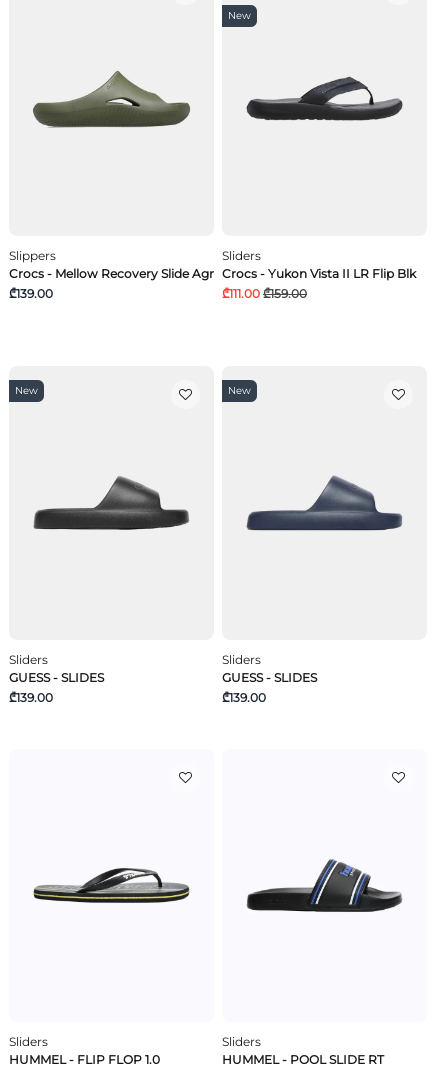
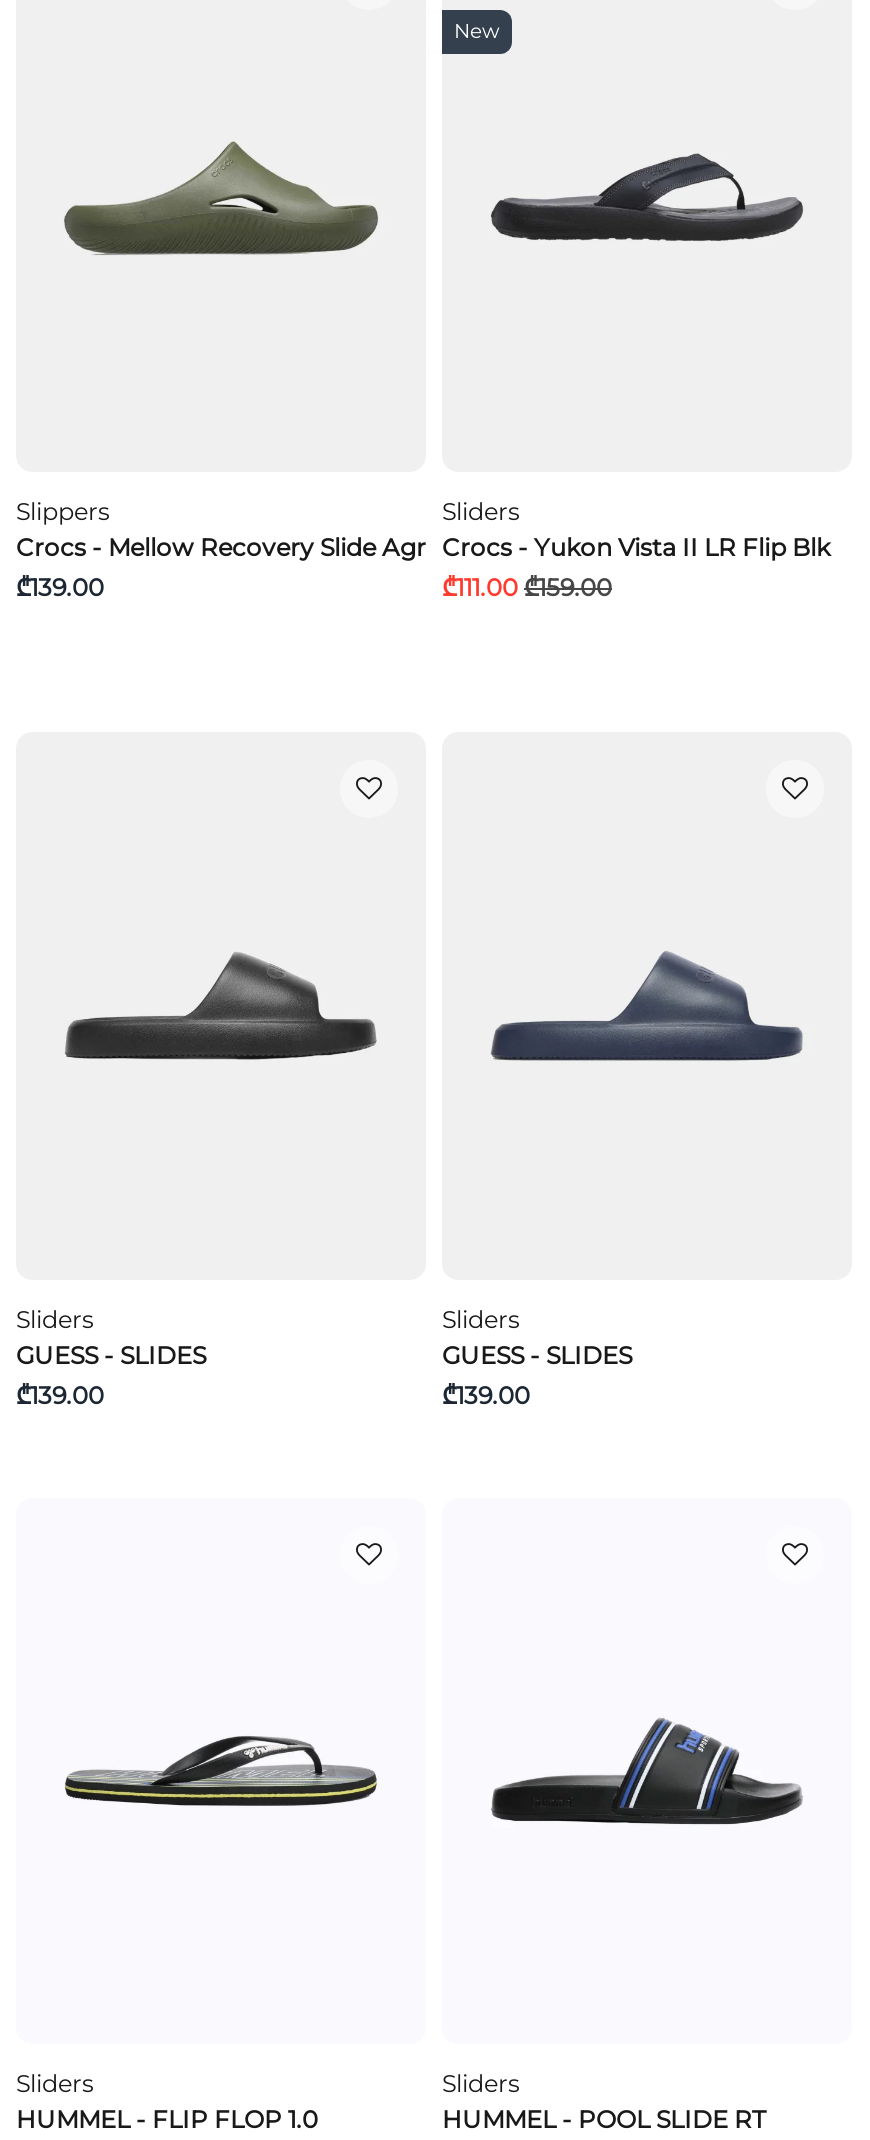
- New

- New
